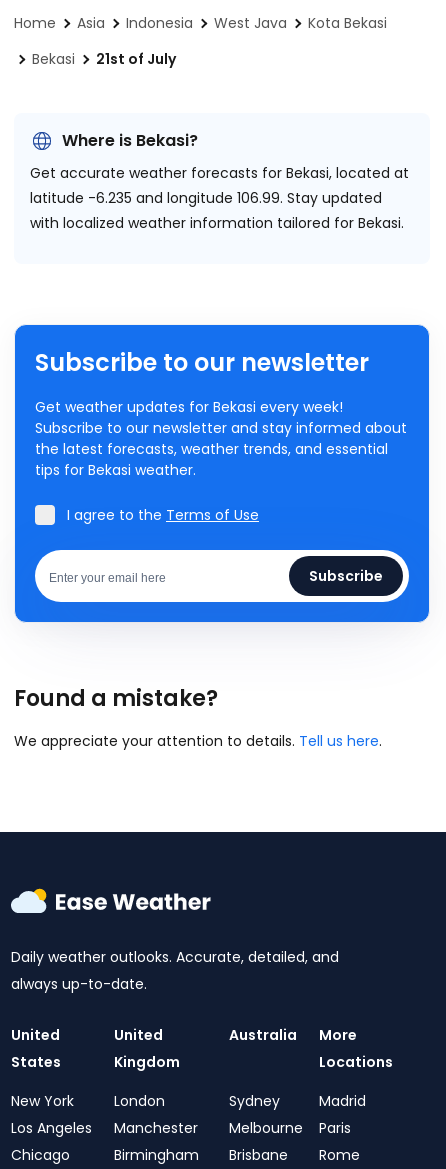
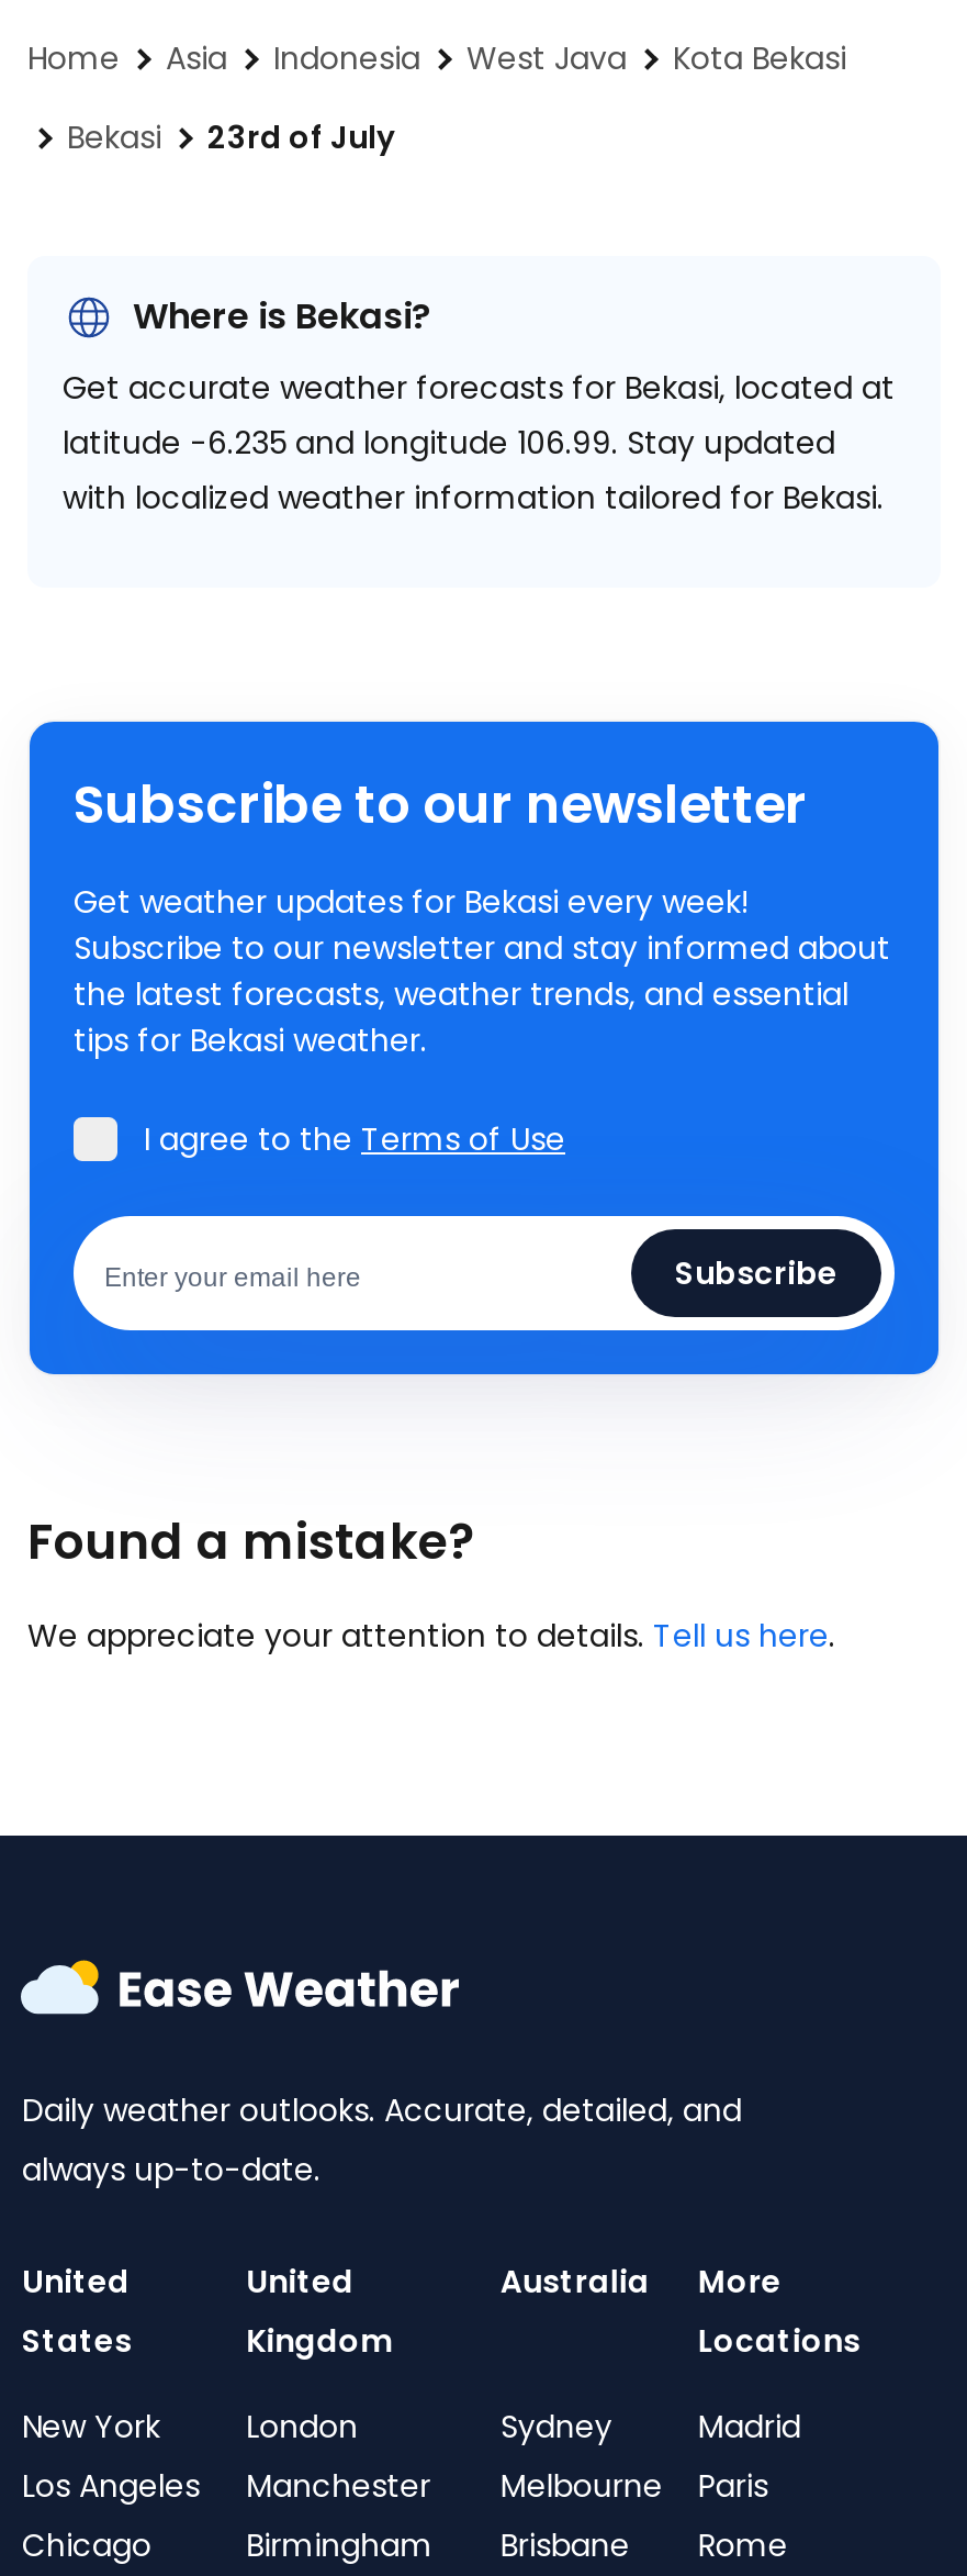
- Bekasi 21st of July
+ Bekasi 23rd of July
